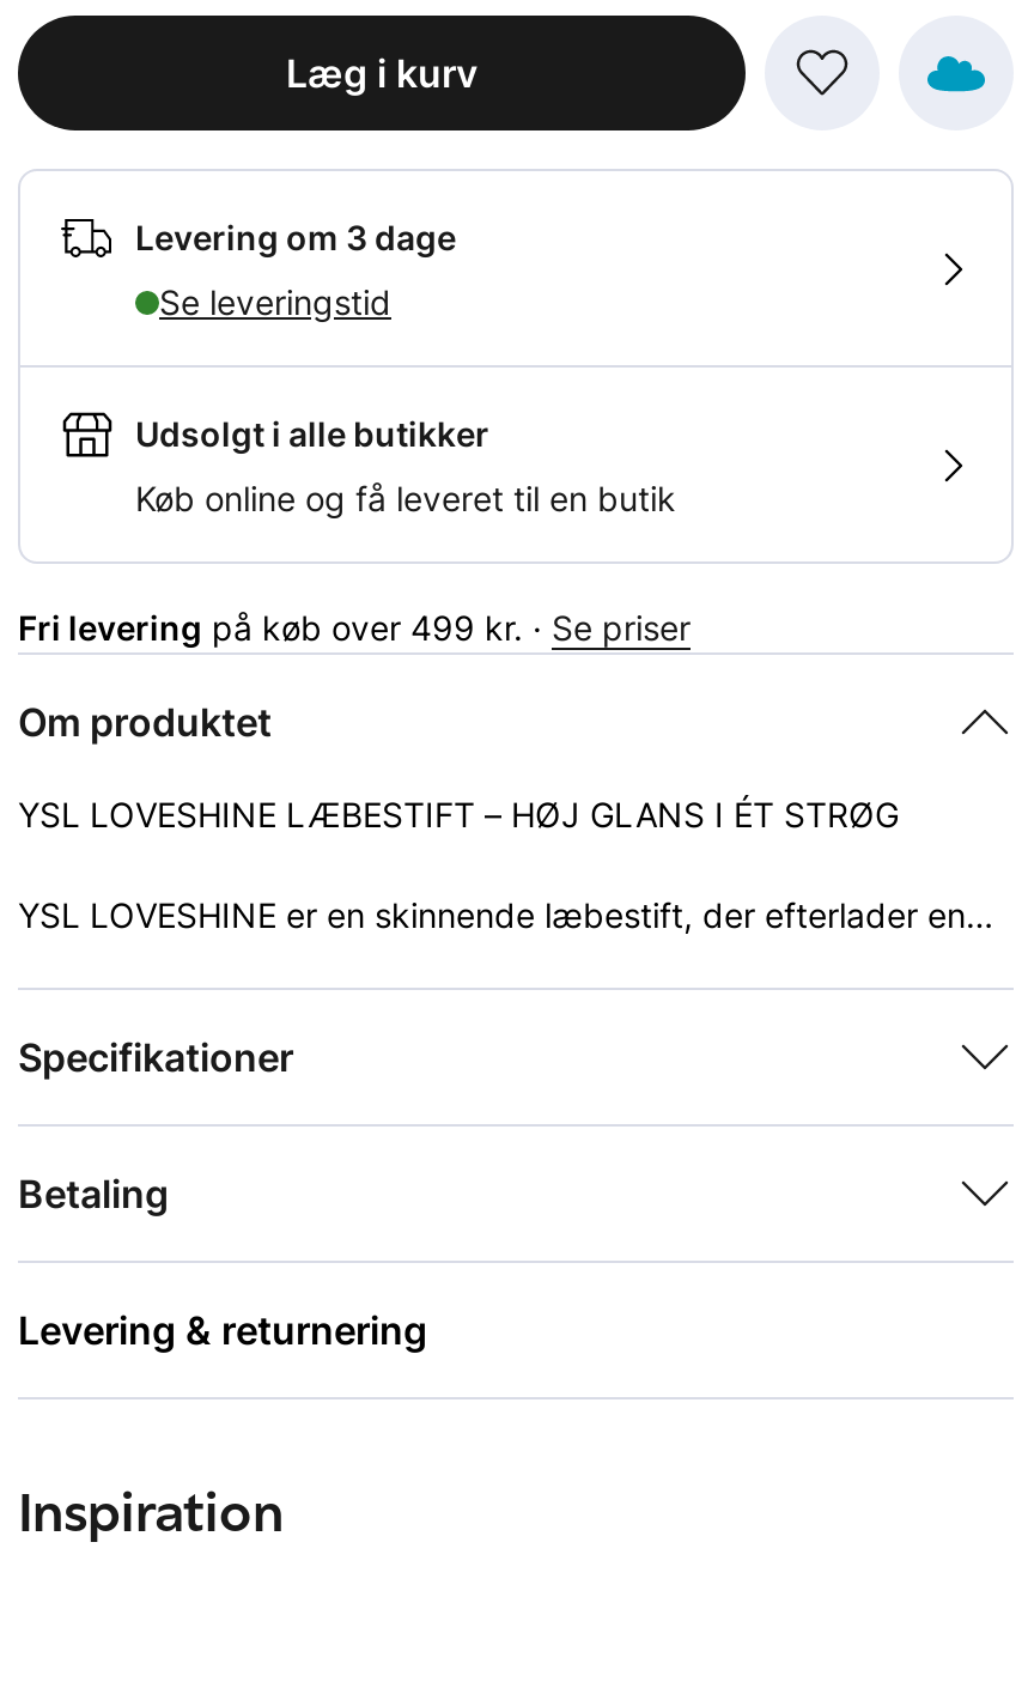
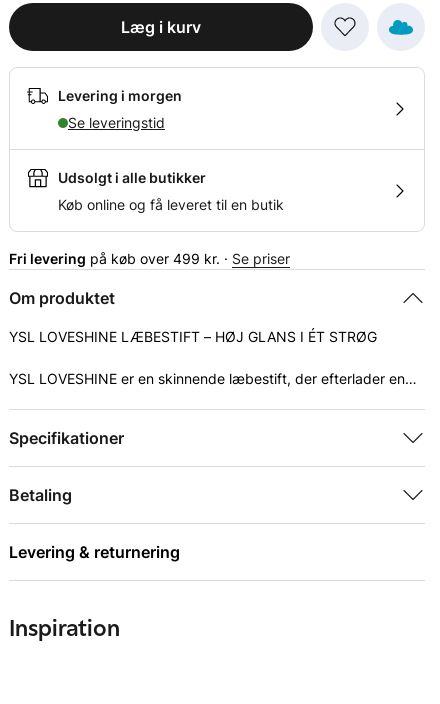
- Levering om 3 dage
+ Levering i morgen
